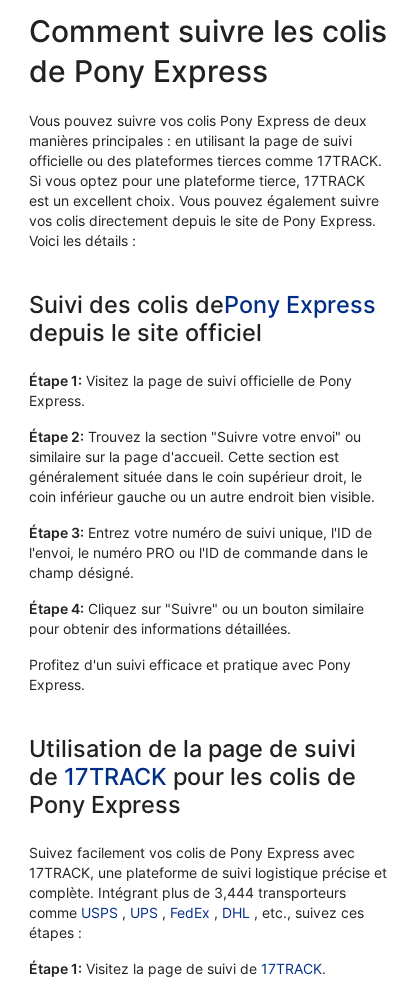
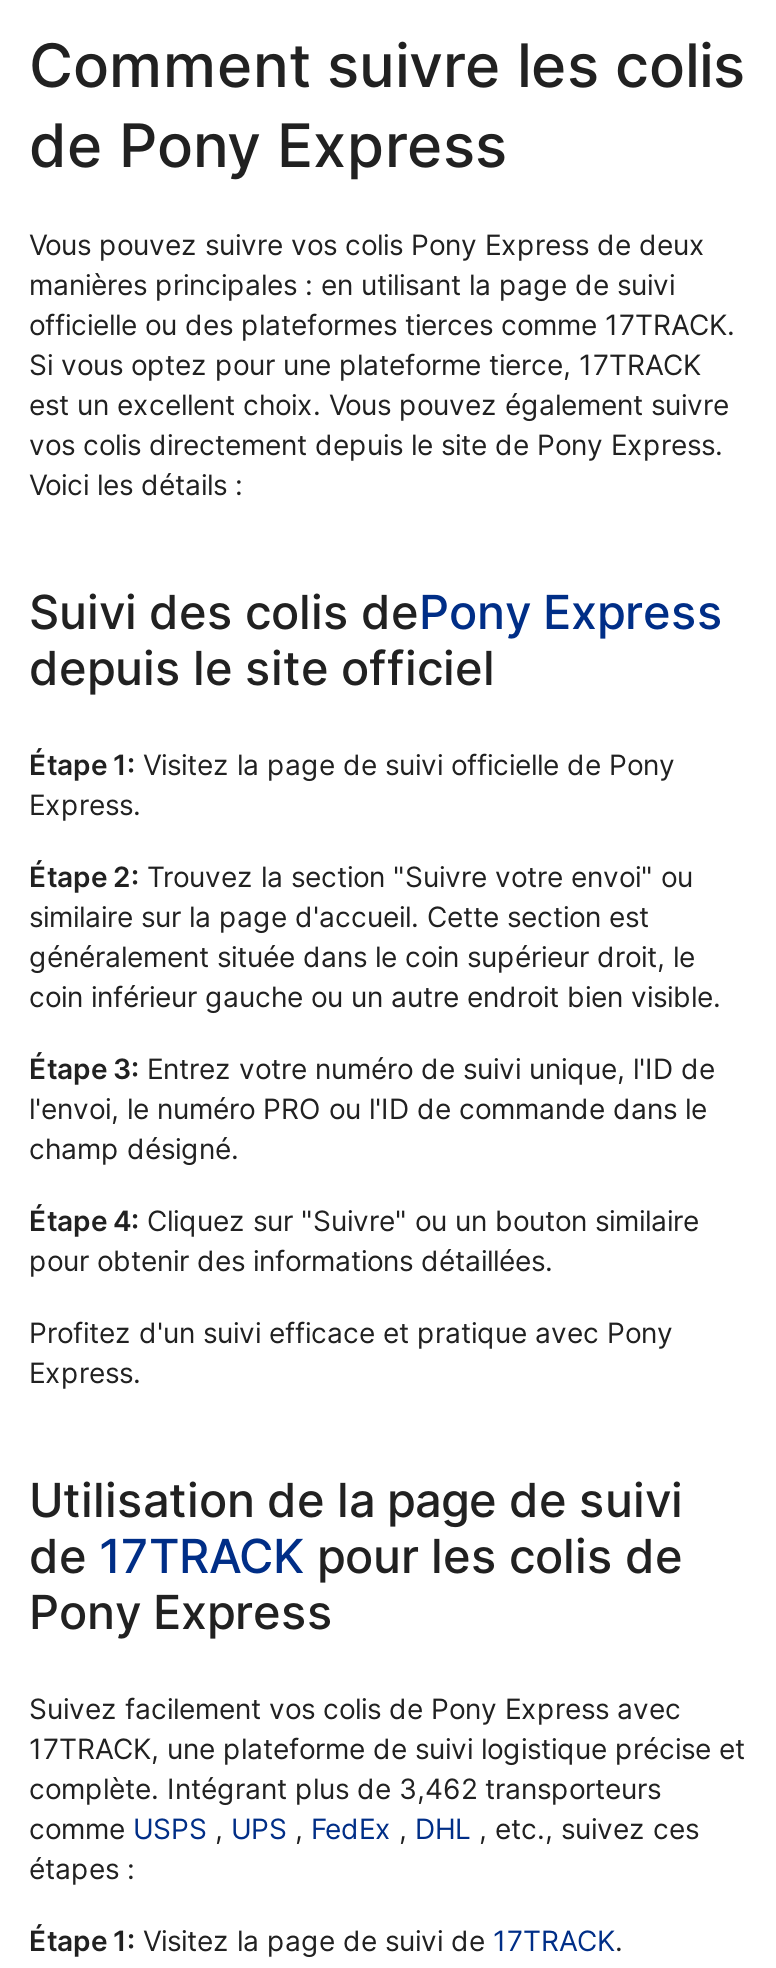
- complète. Intégrant plus de 3,444 transporteurs
+ complète. Intégrant plus de 3,462 transporteurs
